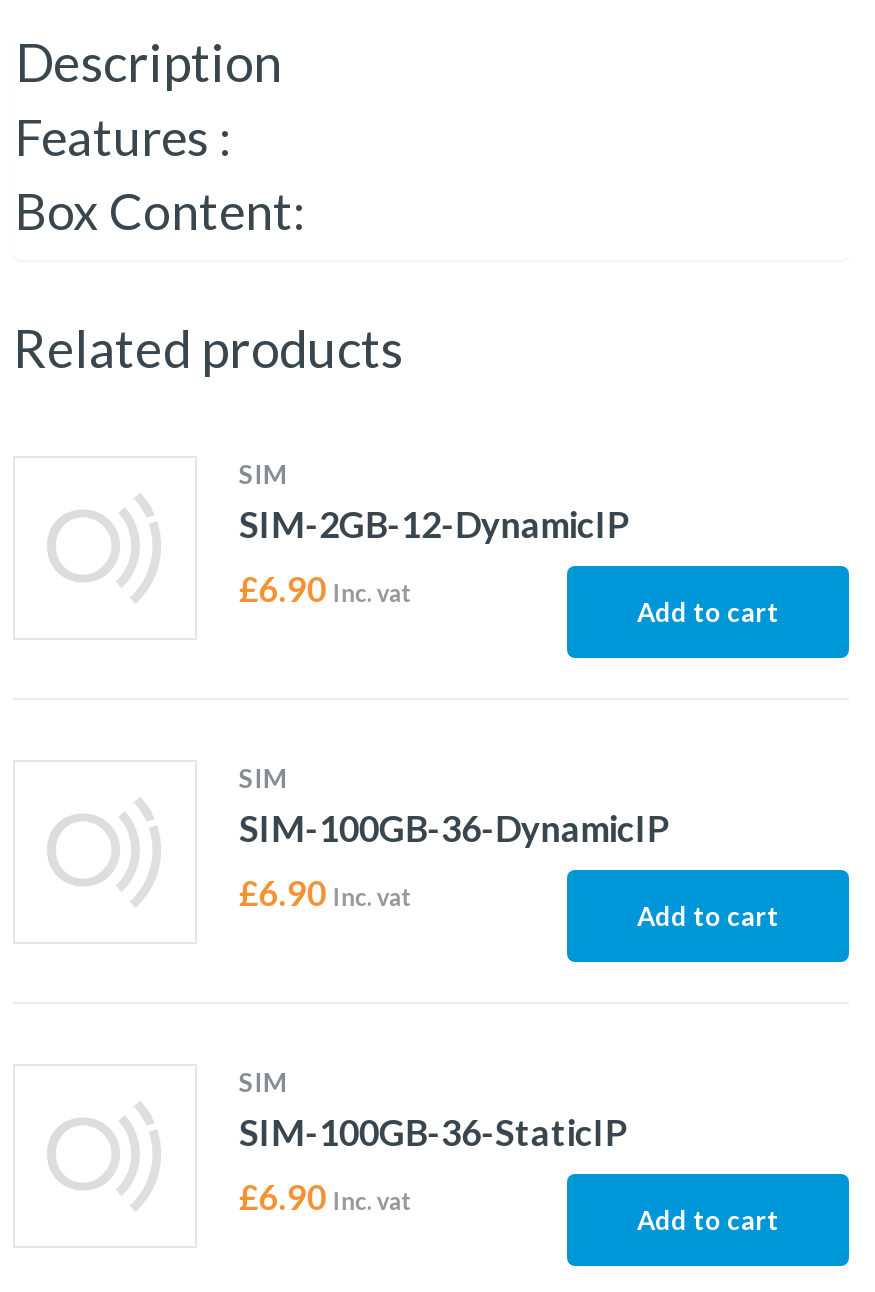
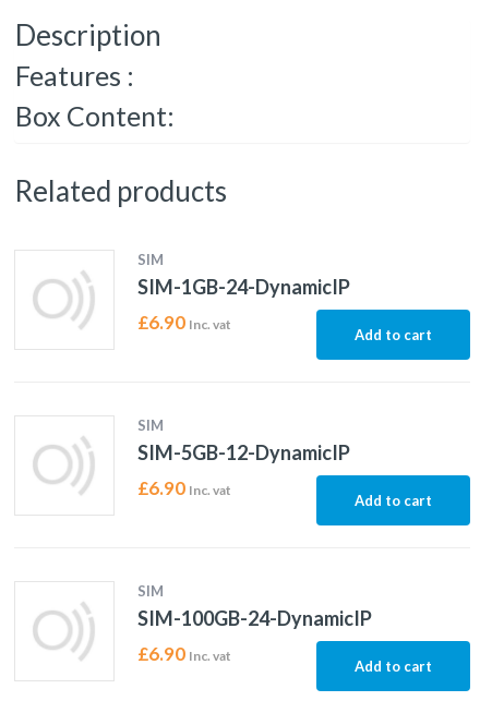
- SIM-2GB-12-DynamicIP
+ SIM-1GB-24-DynamicIP

- SIM-100GB-36-DynamicIP
+ SIM-5GB-12-DynamicIP

- SIM-100GB-36-StaticIP
+ SIM-100GB-24-DynamicIP
